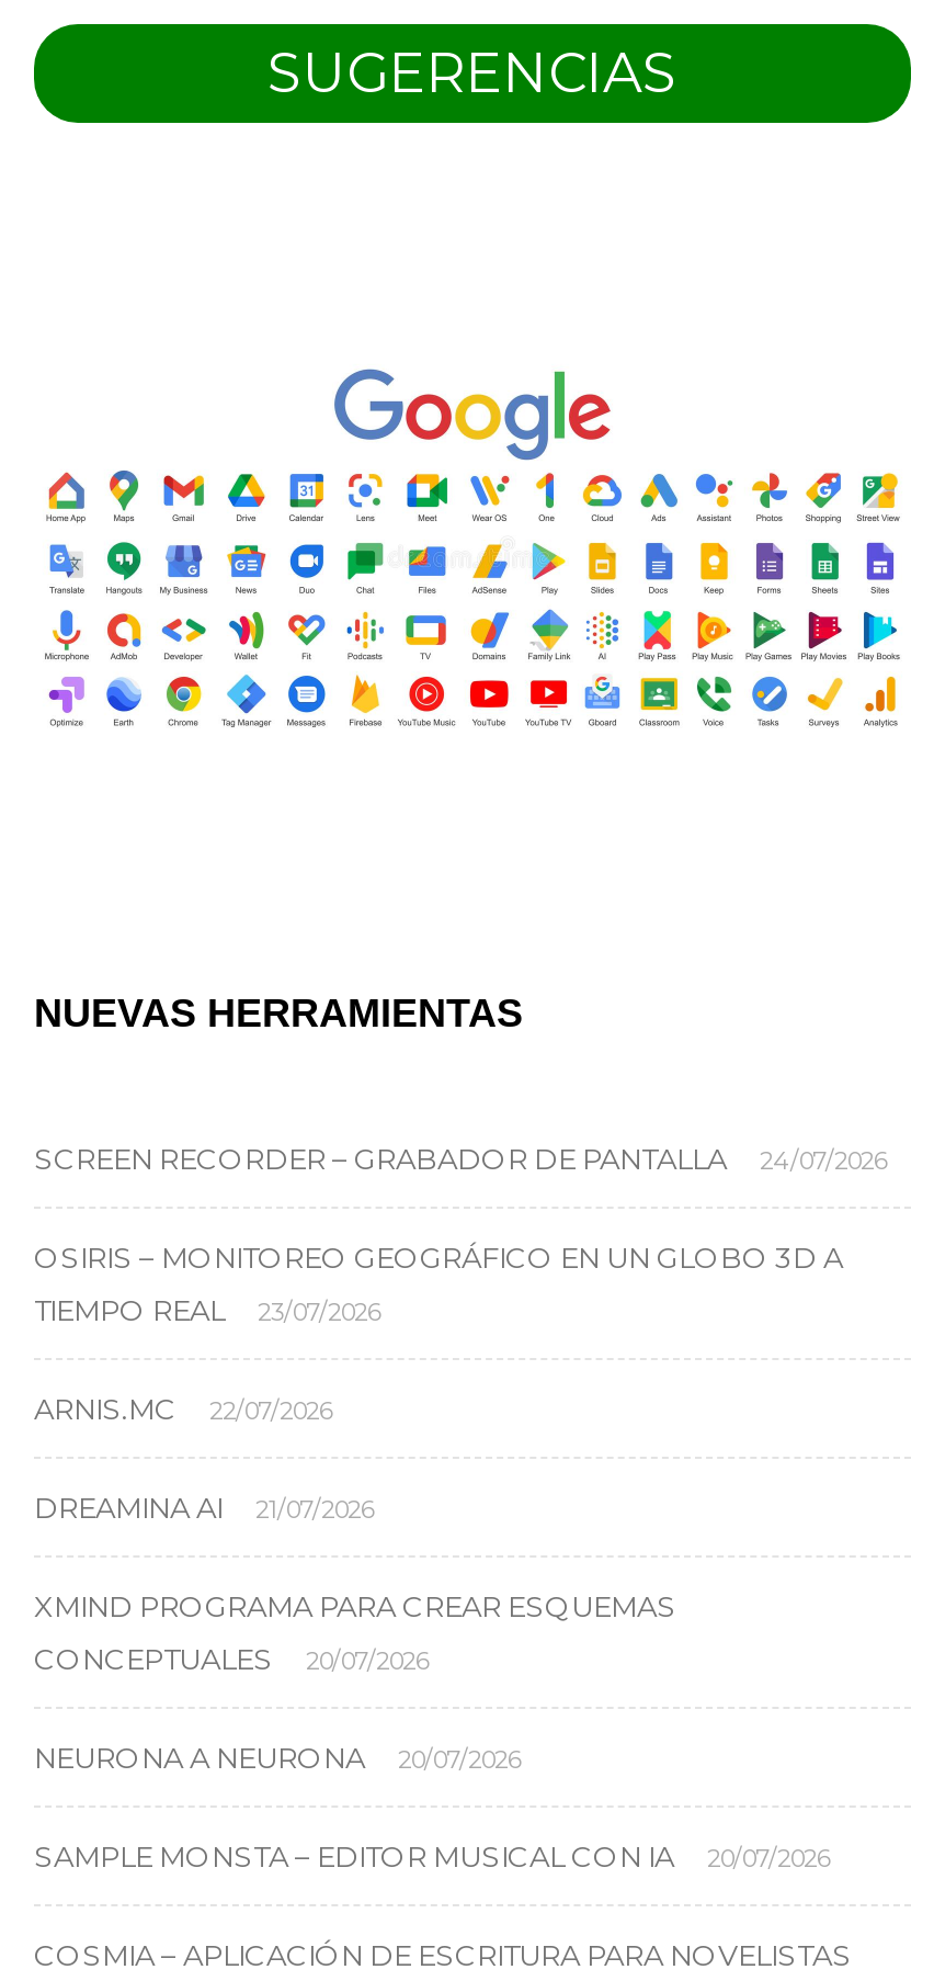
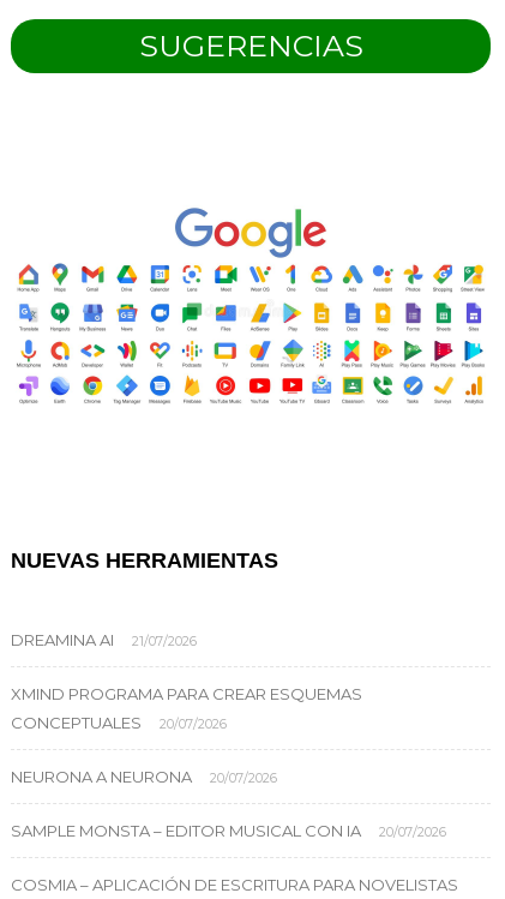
- SCREEN RECORDER – GRABADOR DE PANTALLA
- 24/07/2026
- OSIRIS – MONITOREO GEOGRÁFICO EN UN GLOBO 3D A
- TIEMPO REAL
- 23/07/2026
- ARNIS.MC
- 22/07/2026
